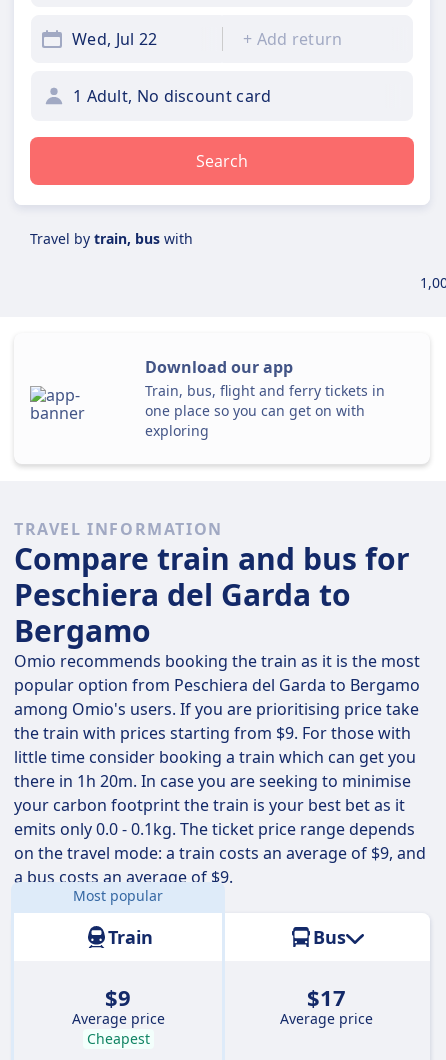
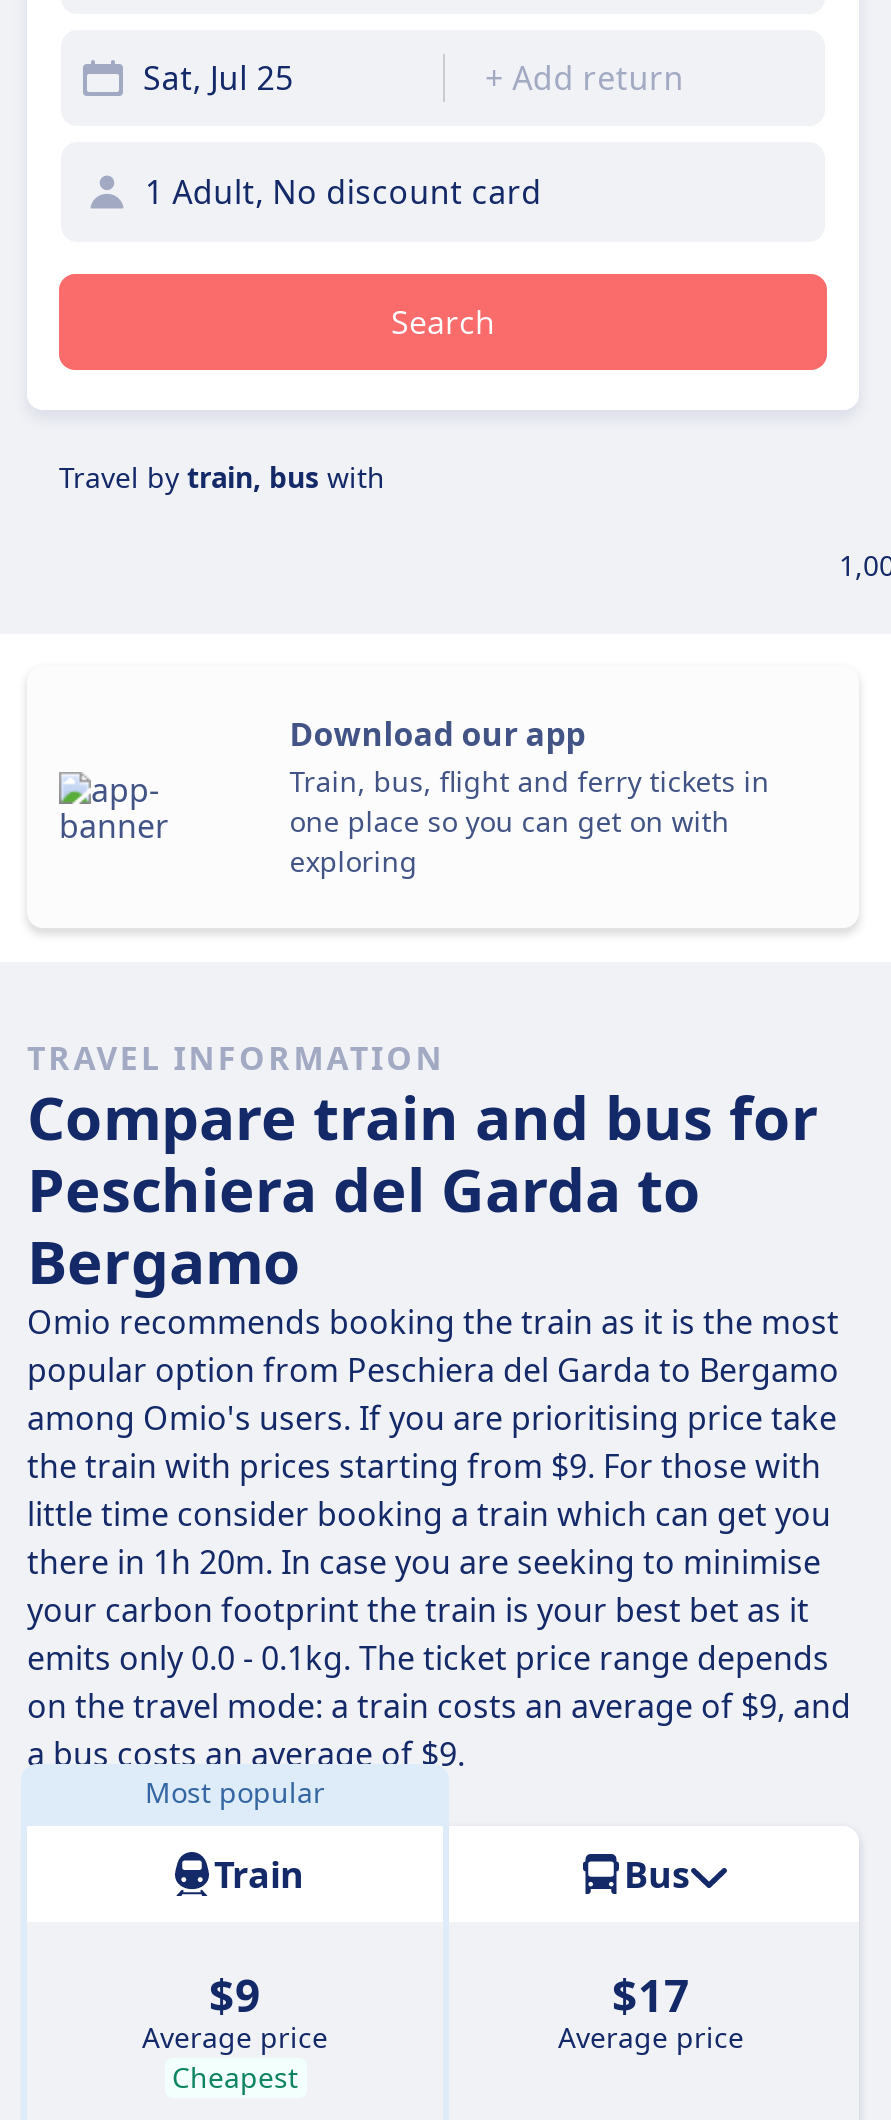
- Wed, Jul 22
+ Sat, Jul 25
